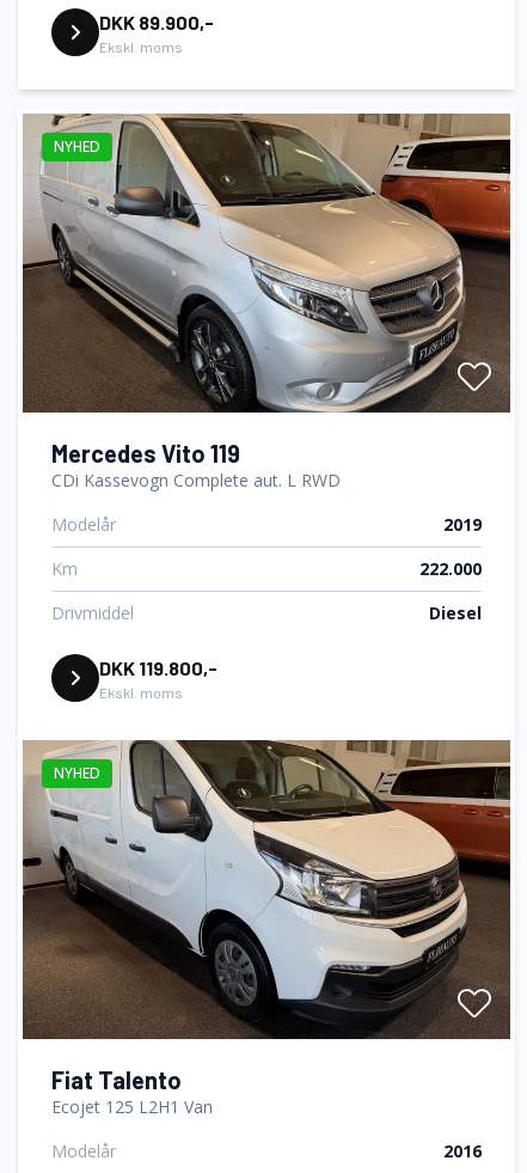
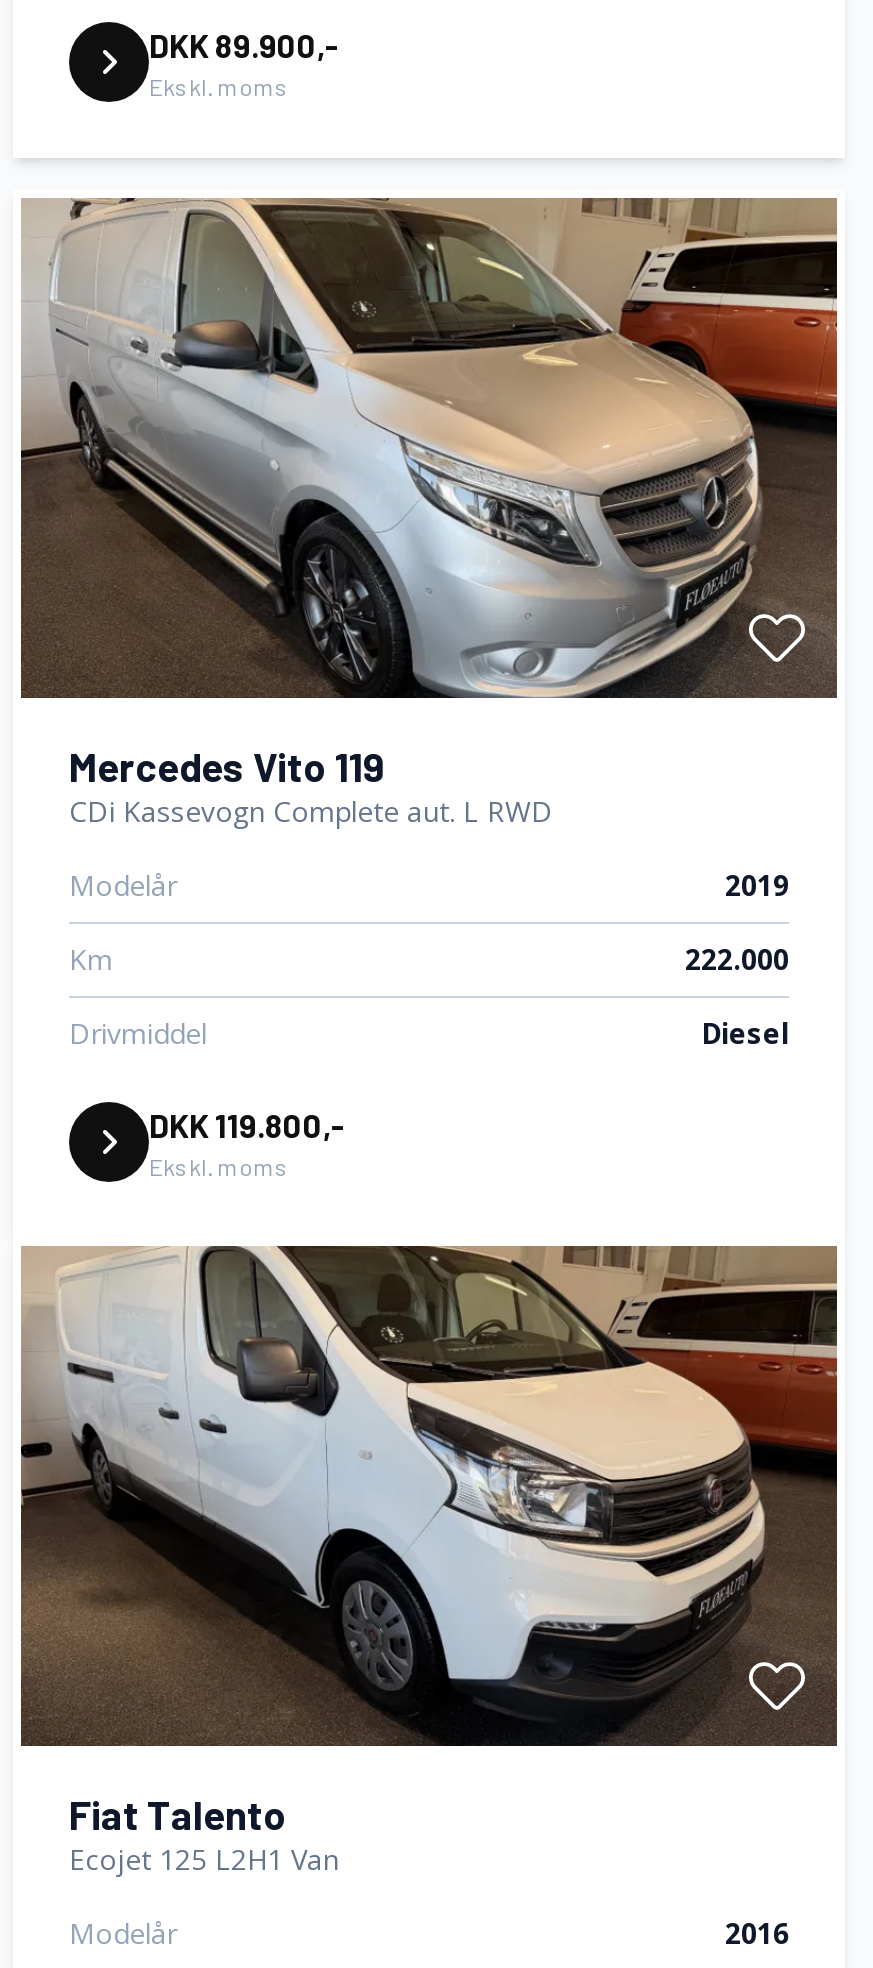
- NYHED

- NYHED
